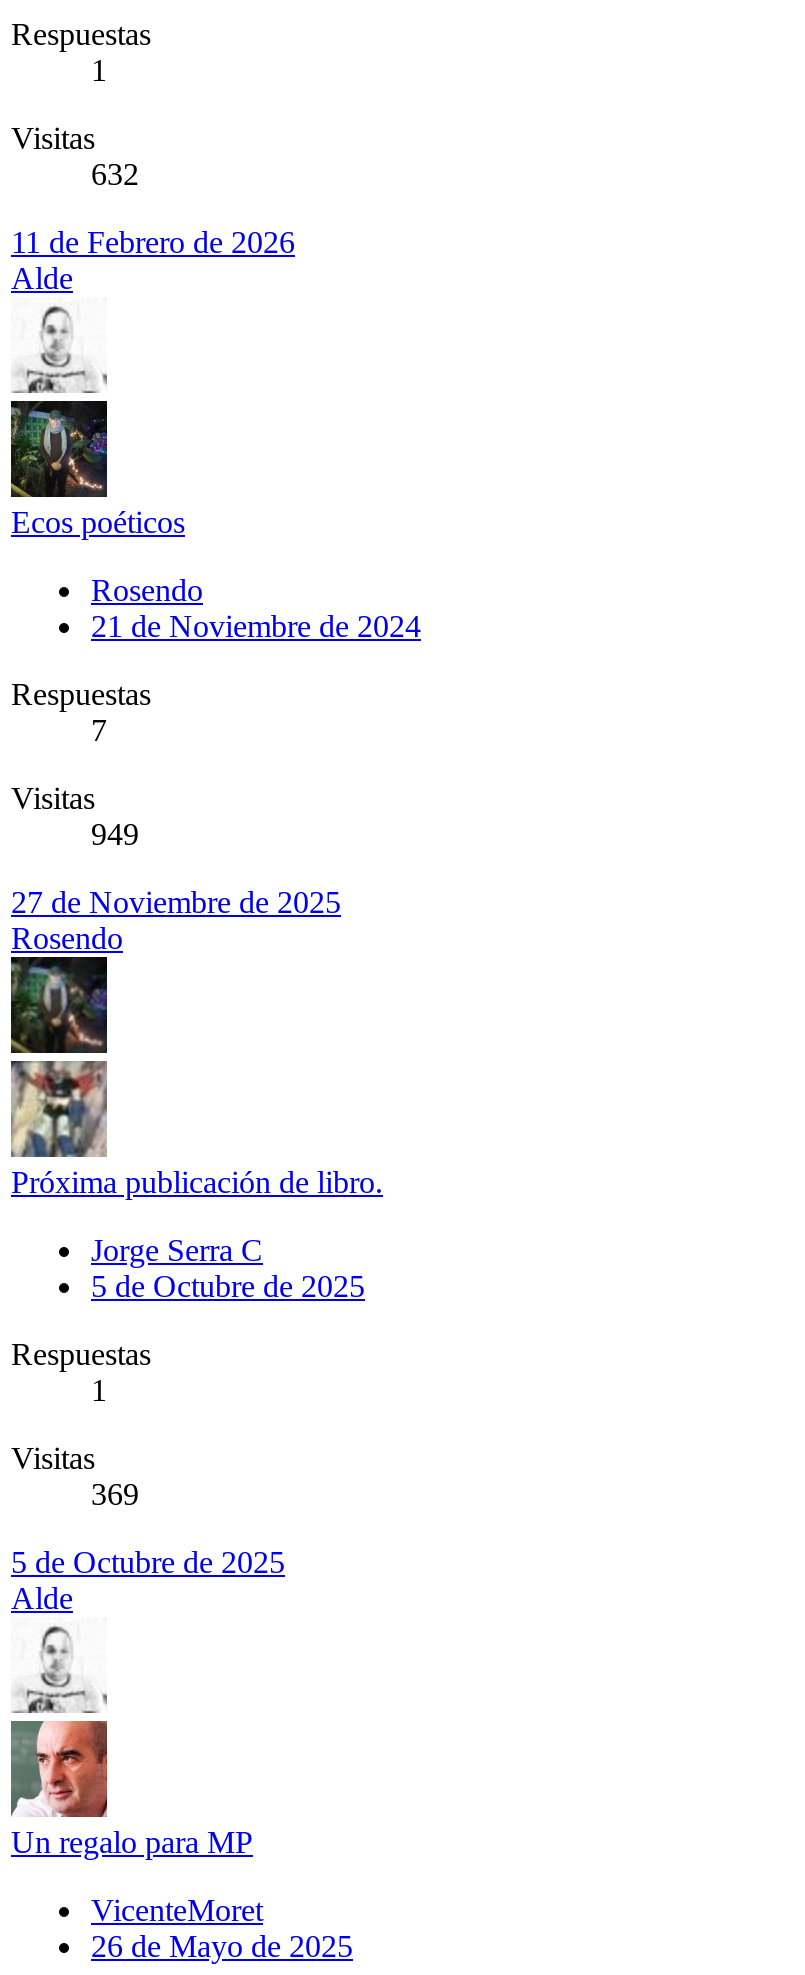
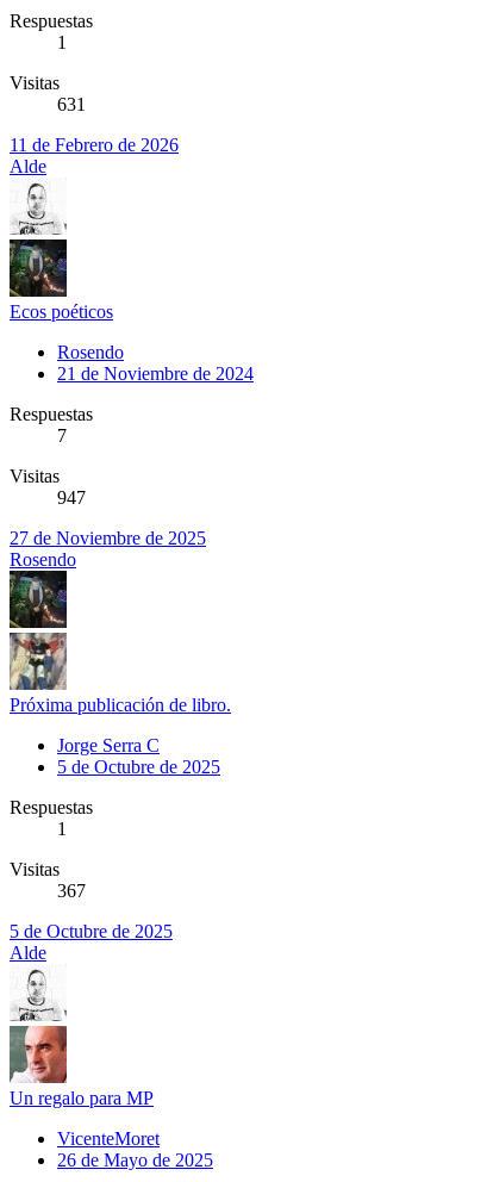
- 632
+ 631

- 949
+ 947

- 369
+ 367
